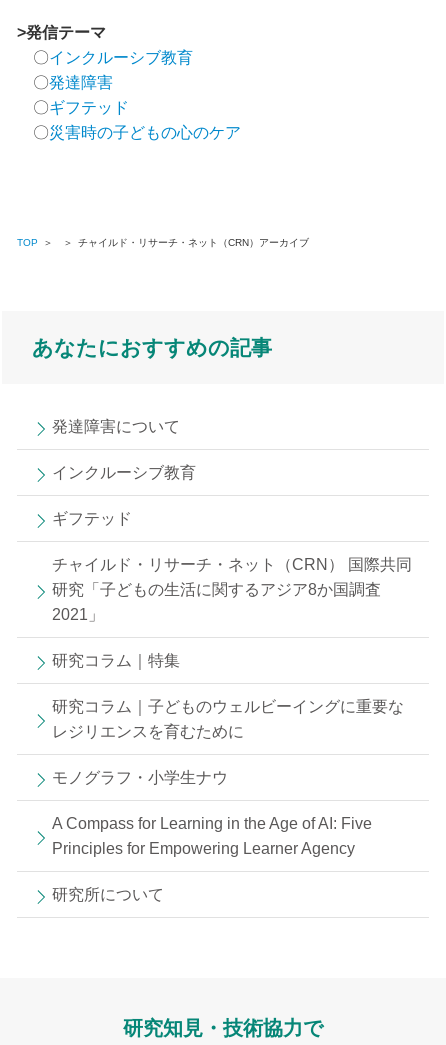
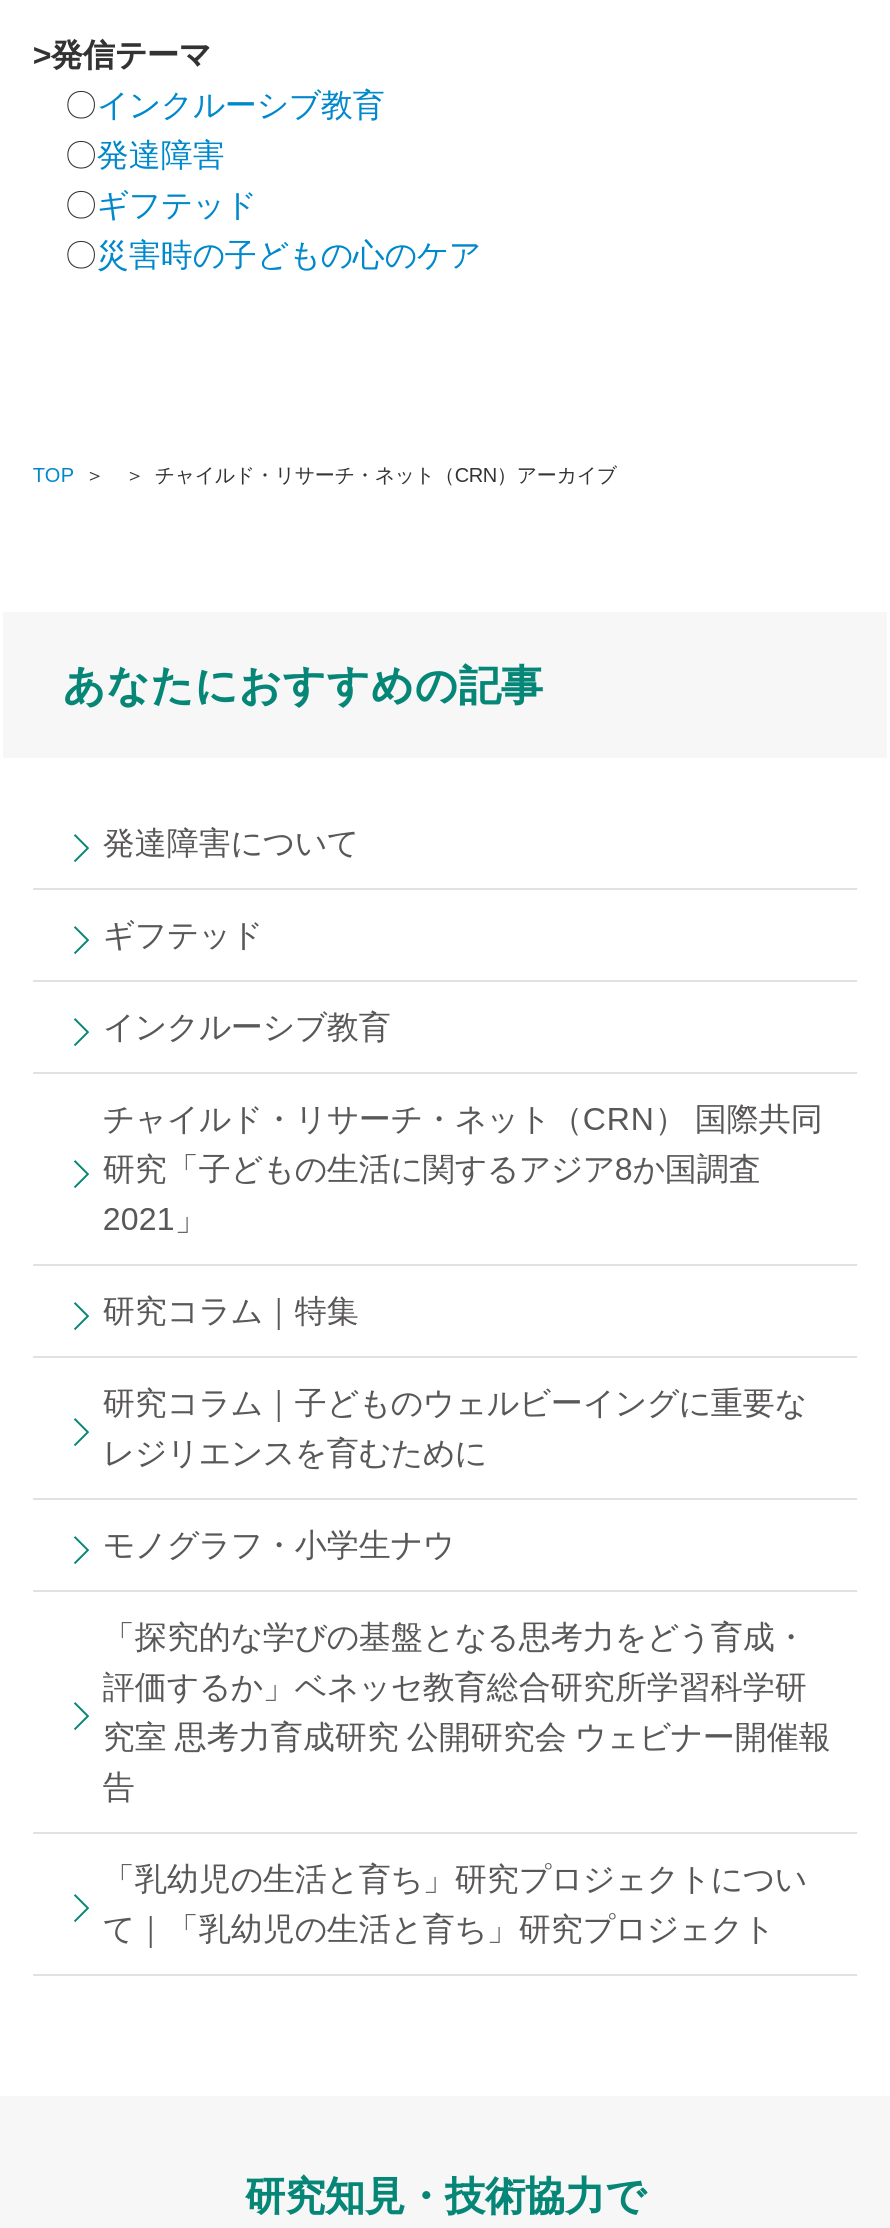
moved up: ギフテッド

- A Compass for Learning in the Age of AI: Five
- Principles for Empowering Learner Agency
- 研究所について
+ 「探究的な学びの基盤となる思考力をどう育成・
+ 評価するか」ベネッセ教育総合研究所学習科学研
+ 究室 思考力育成研究 公開研究会 ウェビナー開催報
+ 告
+ 「乳幼児の生活と育ち」研究プロジェクトについ
+ て｜「乳幼児の生活と育ち」研究プロジェクト
